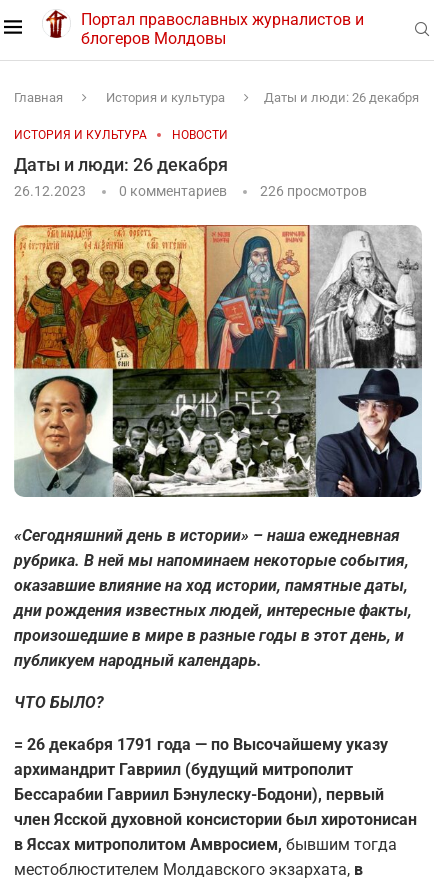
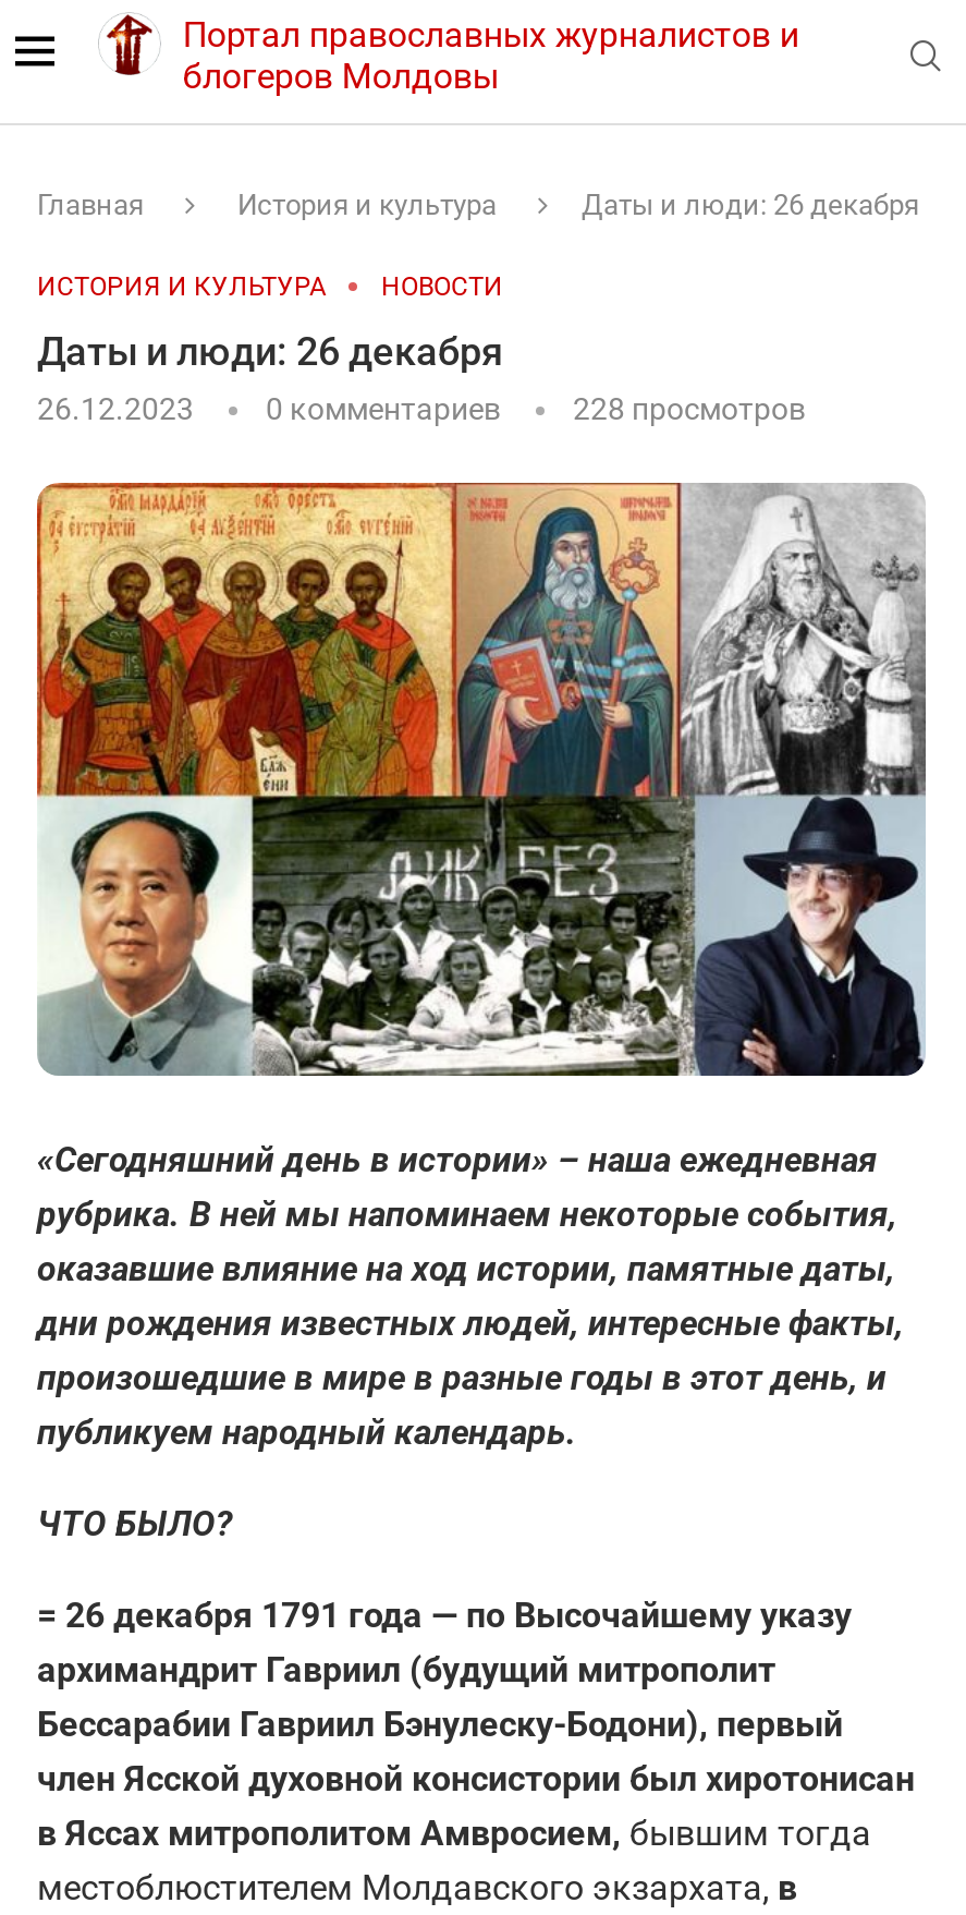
- 226 просмотров
+ 228 просмотров
